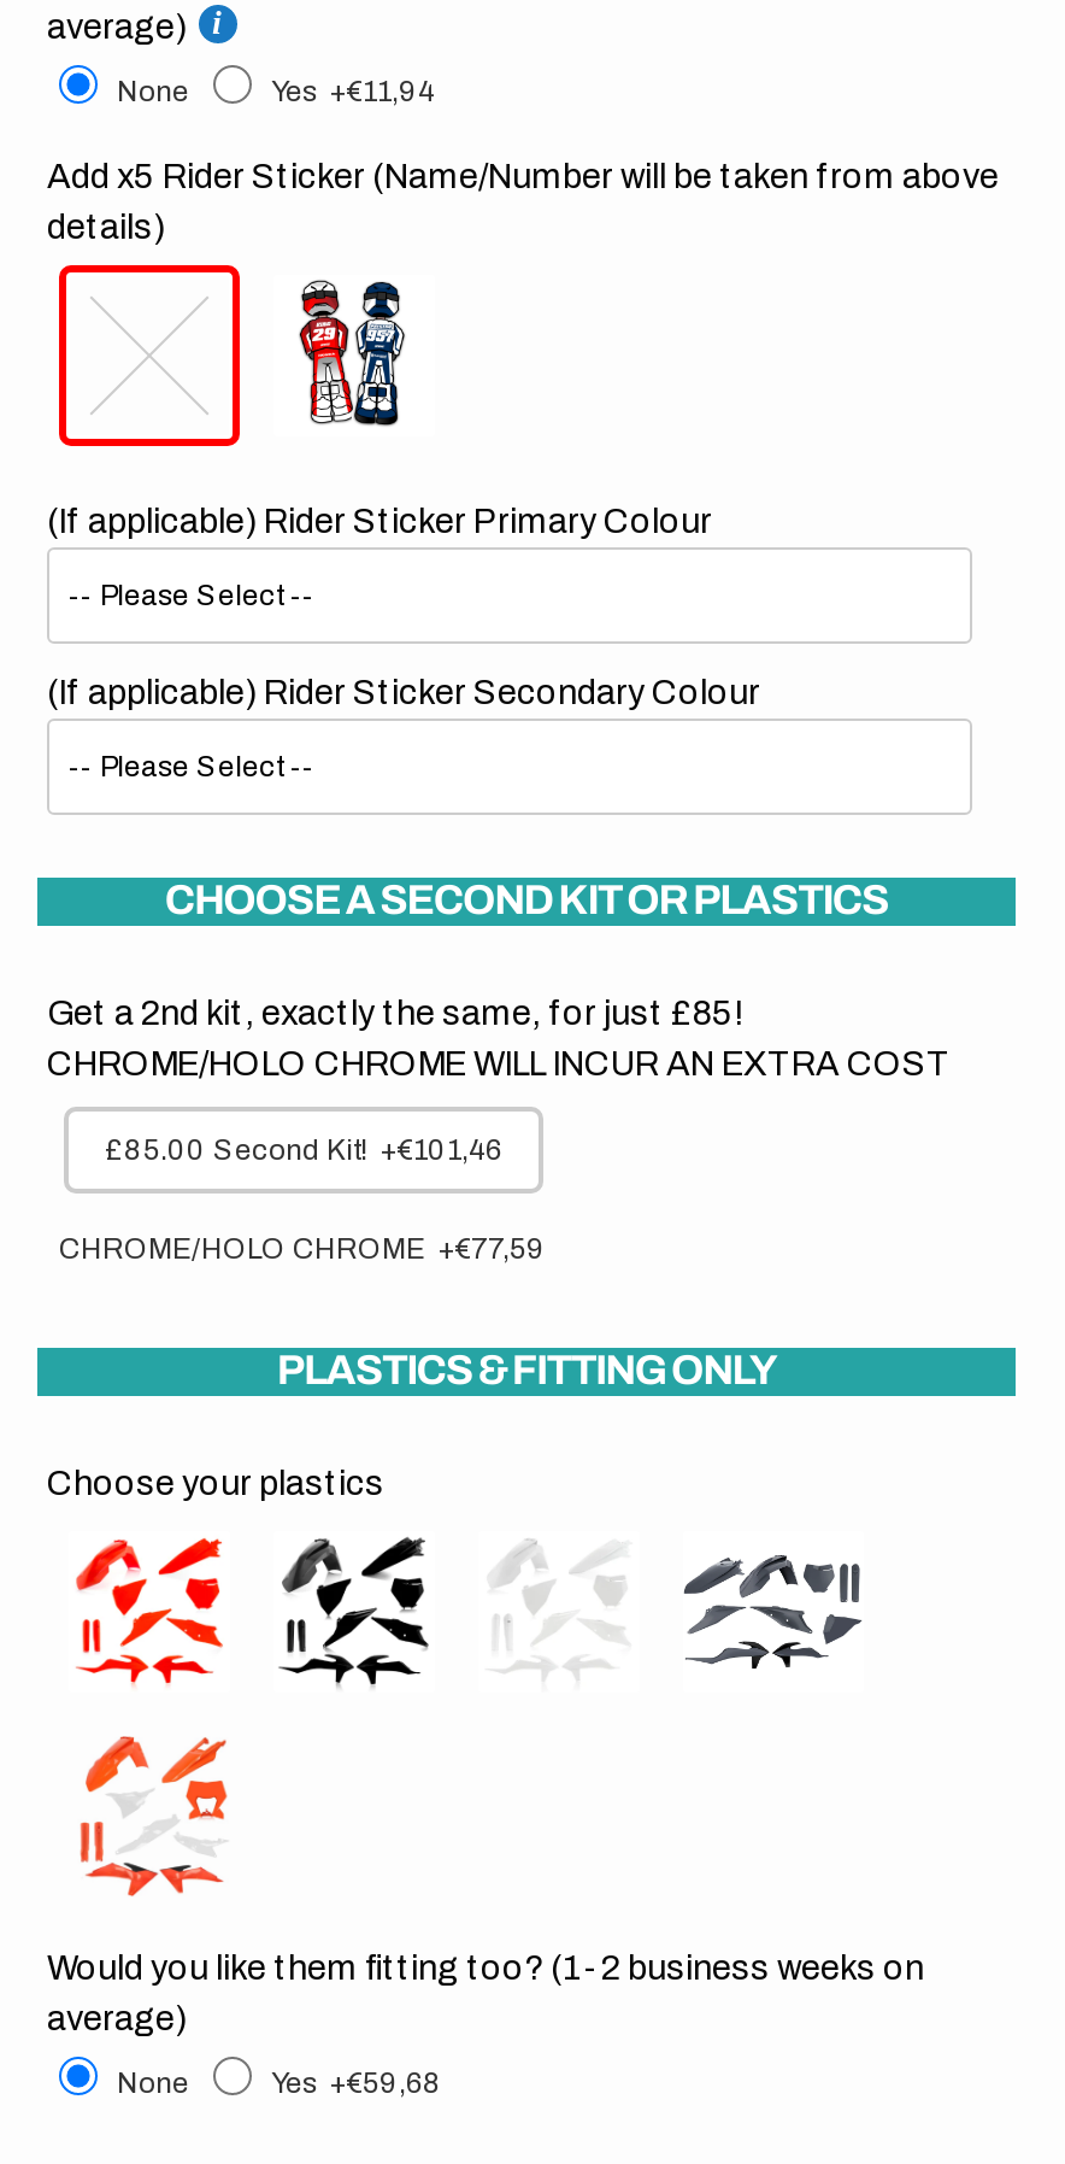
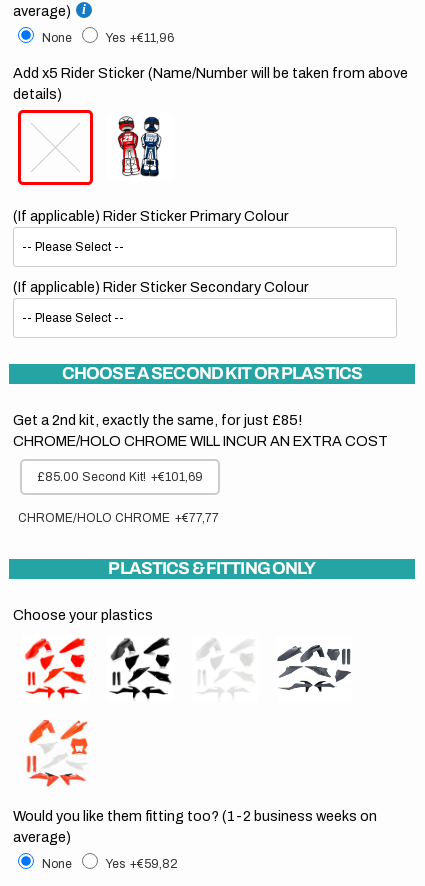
- Yes +€11,94
+ Yes +€11,96

- £85.00 Second Kit! +€101,46
+ £85.00 Second Kit! +€101,69

- CHROME/HOLO CHROME +€77,59
+ CHROME/HOLO CHROME +€77,77

- Yes +€59,68
+ Yes +€59,82
